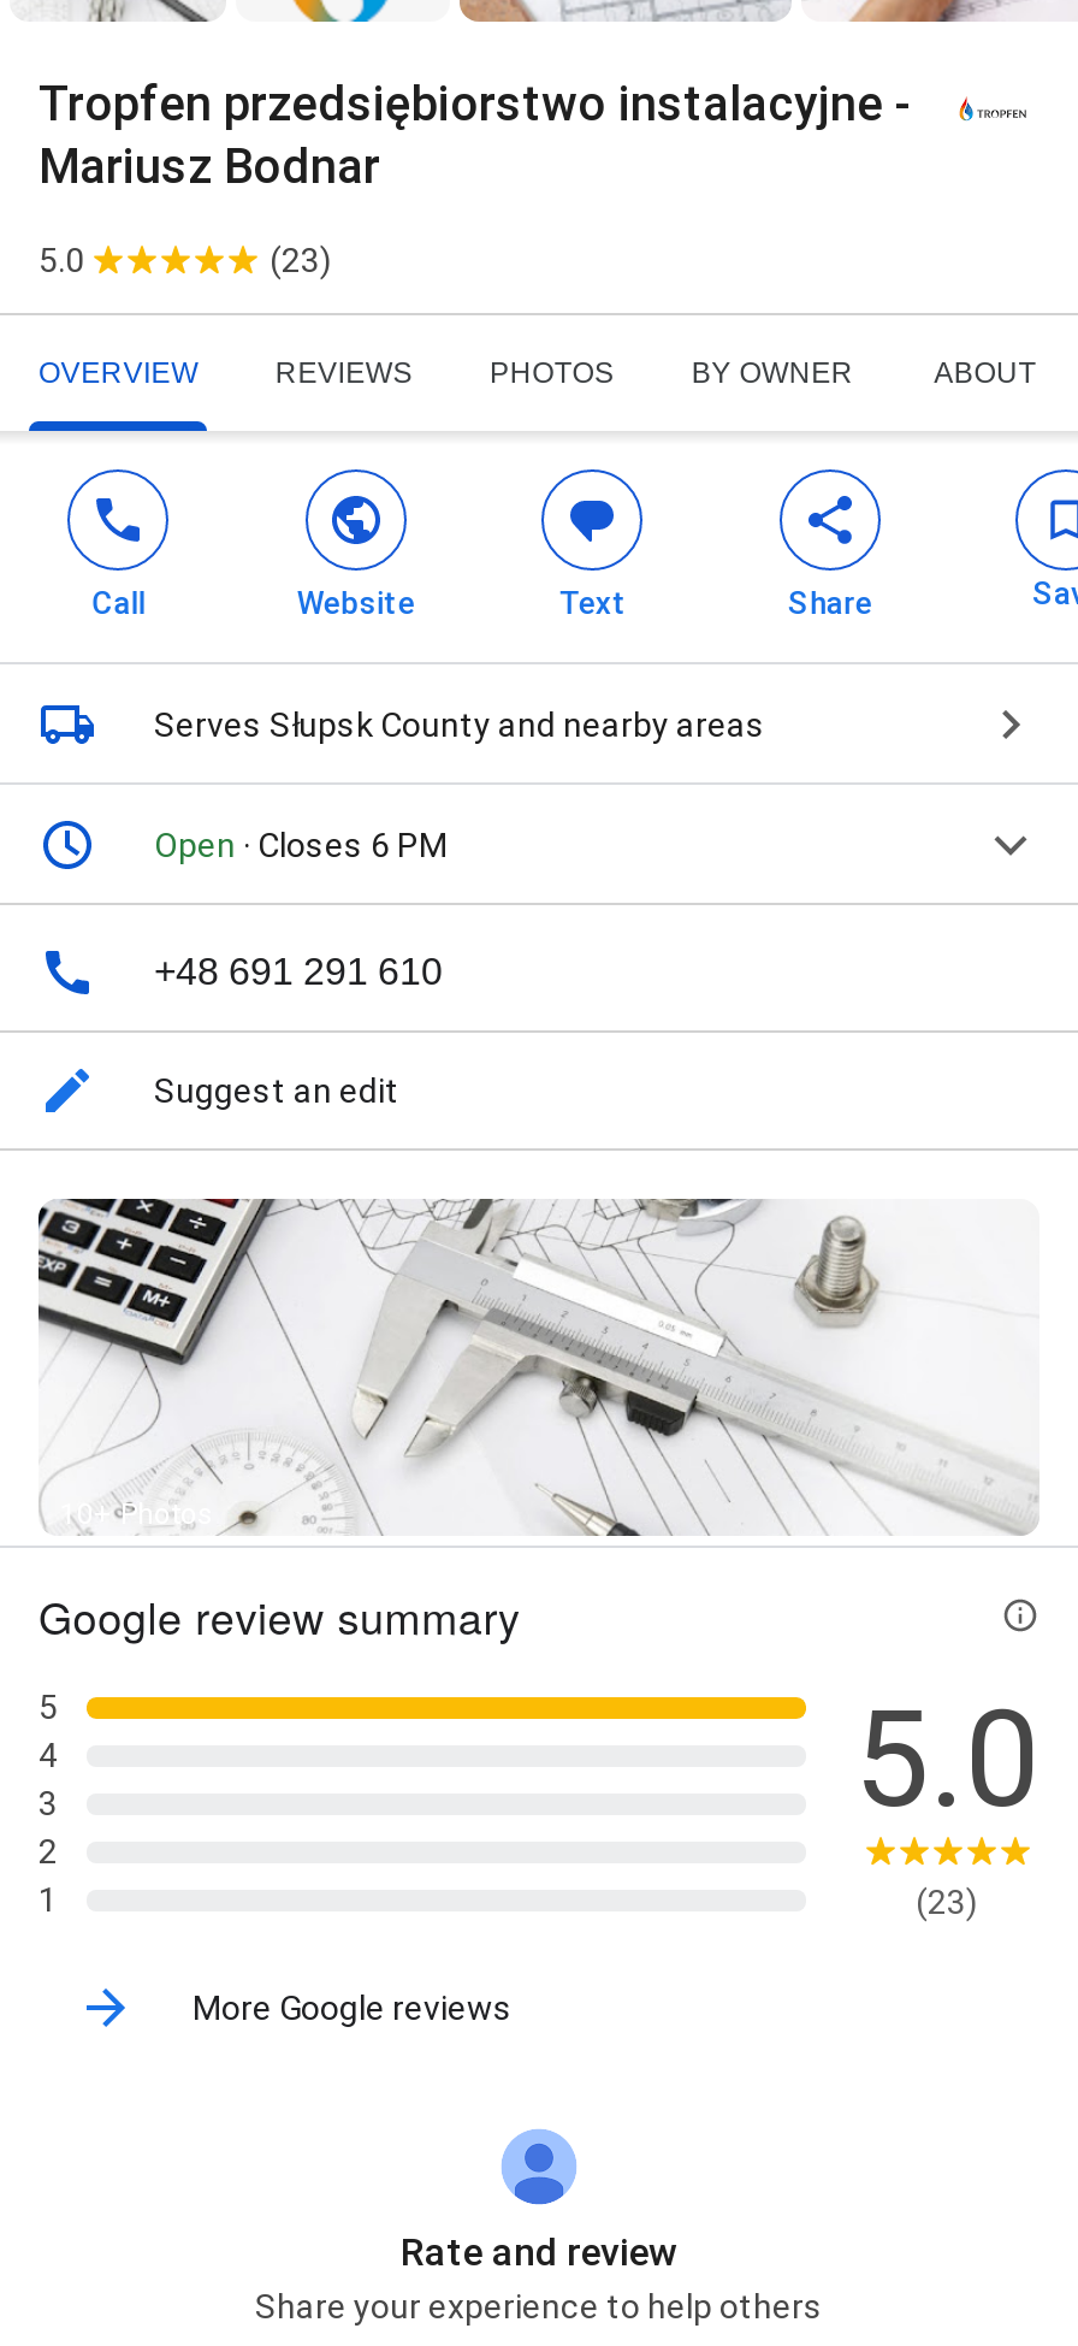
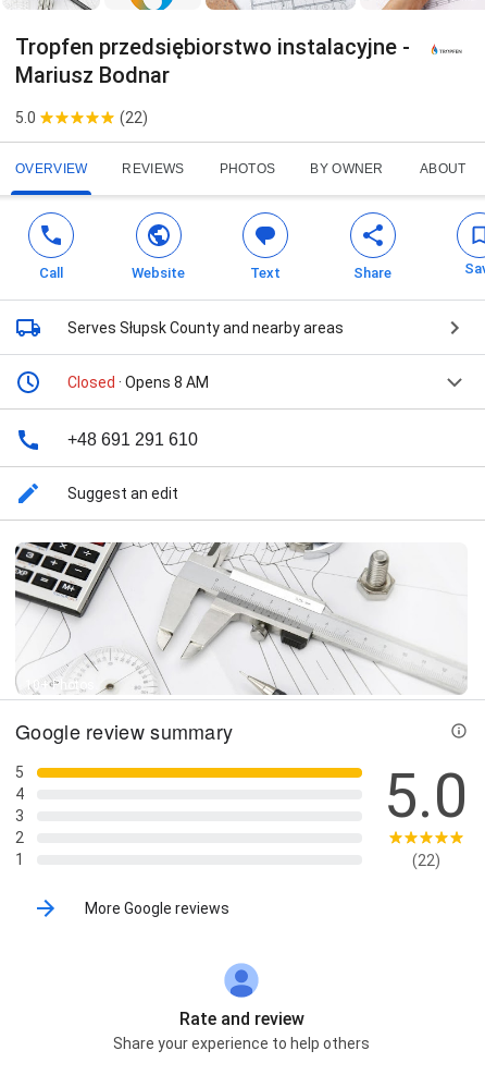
- (23)
+ (22)

- Open · Closes 6 PM
+ Closed · Opens 8 AM

- (23)
+ (22)
